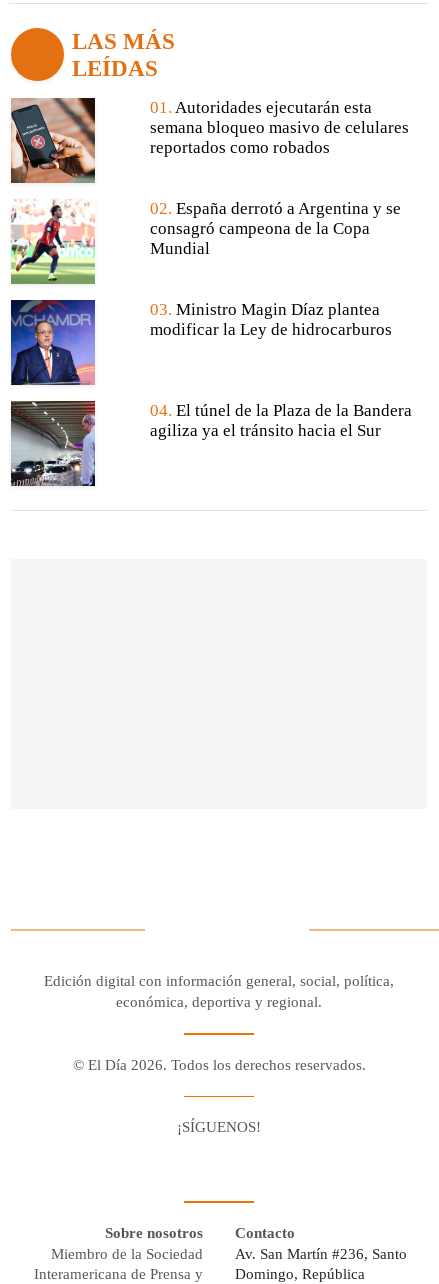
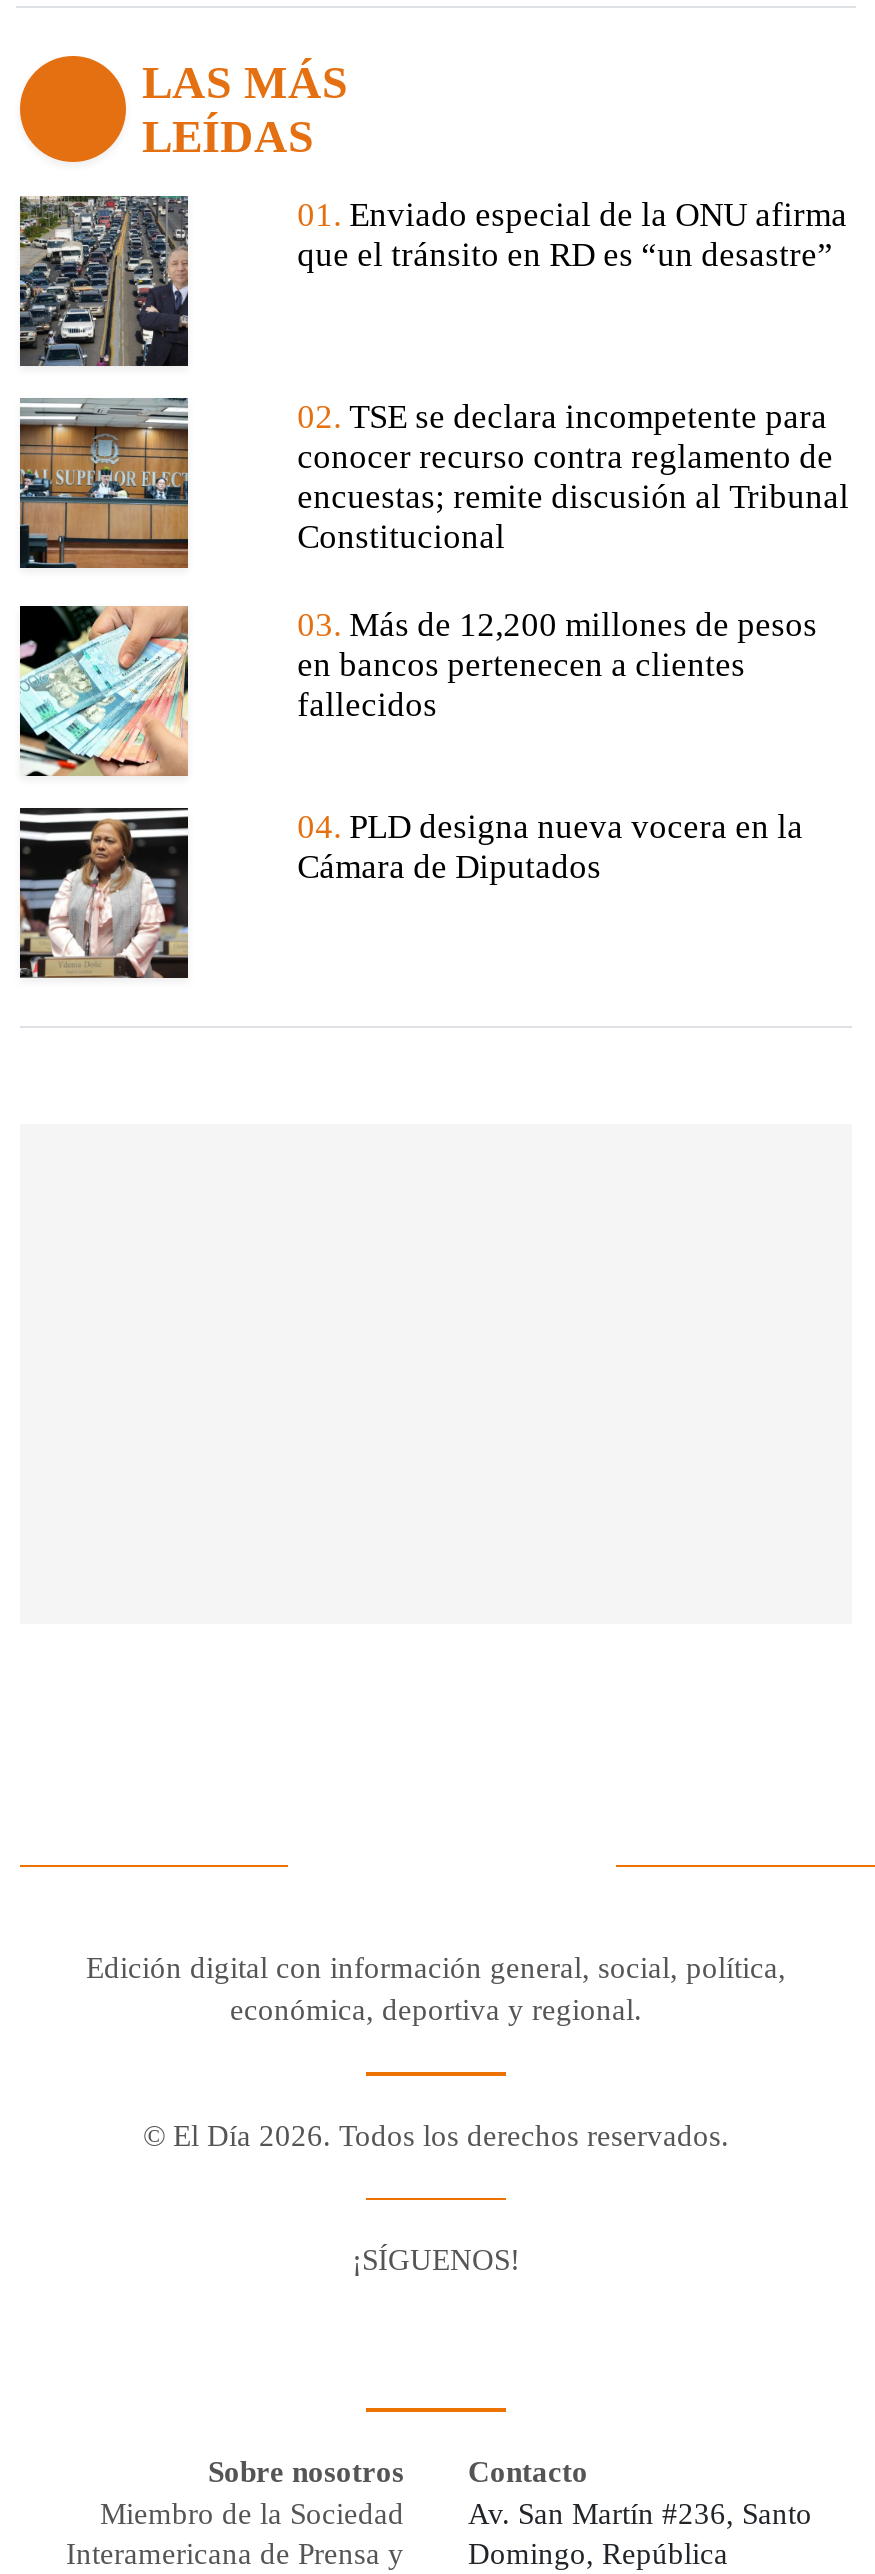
- [image]
+ [image]

- 01. Autoridades ejecutarán esta
- semana bloqueo masivo de celulares
- reportados como robados
+ 01. Enviado especial de la ONU afirma
+ que el tránsito en RD es “un desastre”

- [image]
+ [image]

- 02. España derrotó a Argentina y se
- consagró campeona de la Copa
- Mundial
+ 02. TSE se declara incompetente para
+ conocer recurso contra reglamento de
+ encuestas; remite discusión al Tribunal
+ Constitucional

- [image]
+ [image]

- 03. Ministro Magin Díaz plantea
- modificar la Ley de hidrocarburos
+ 03. Más de 12,200 millones de pesos
+ en bancos pertenecen a clientes
+ fallecidos

- [image]
+ [image]

- 04. El túnel de la Plaza de la Bandera
- agiliza ya el tránsito hacia el Sur
+ 04. PLD designa nueva vocera en la
+ Cámara de Diputados
